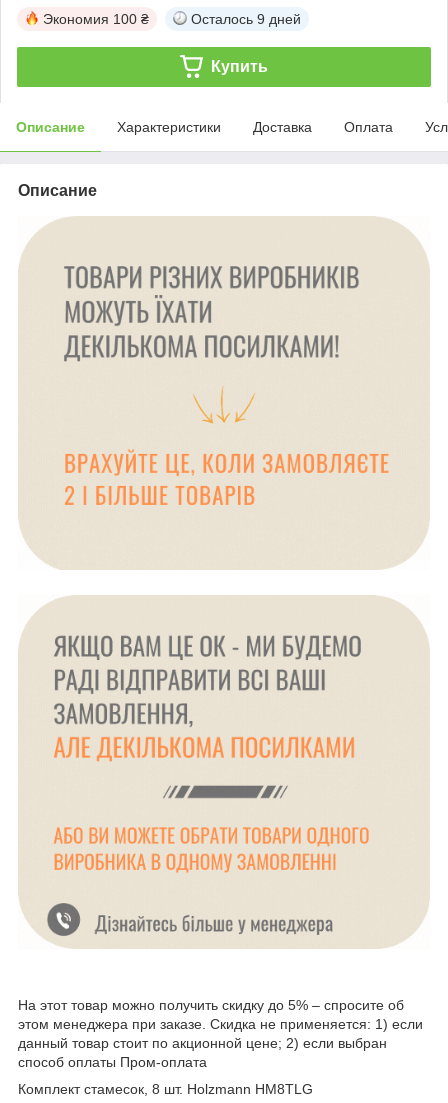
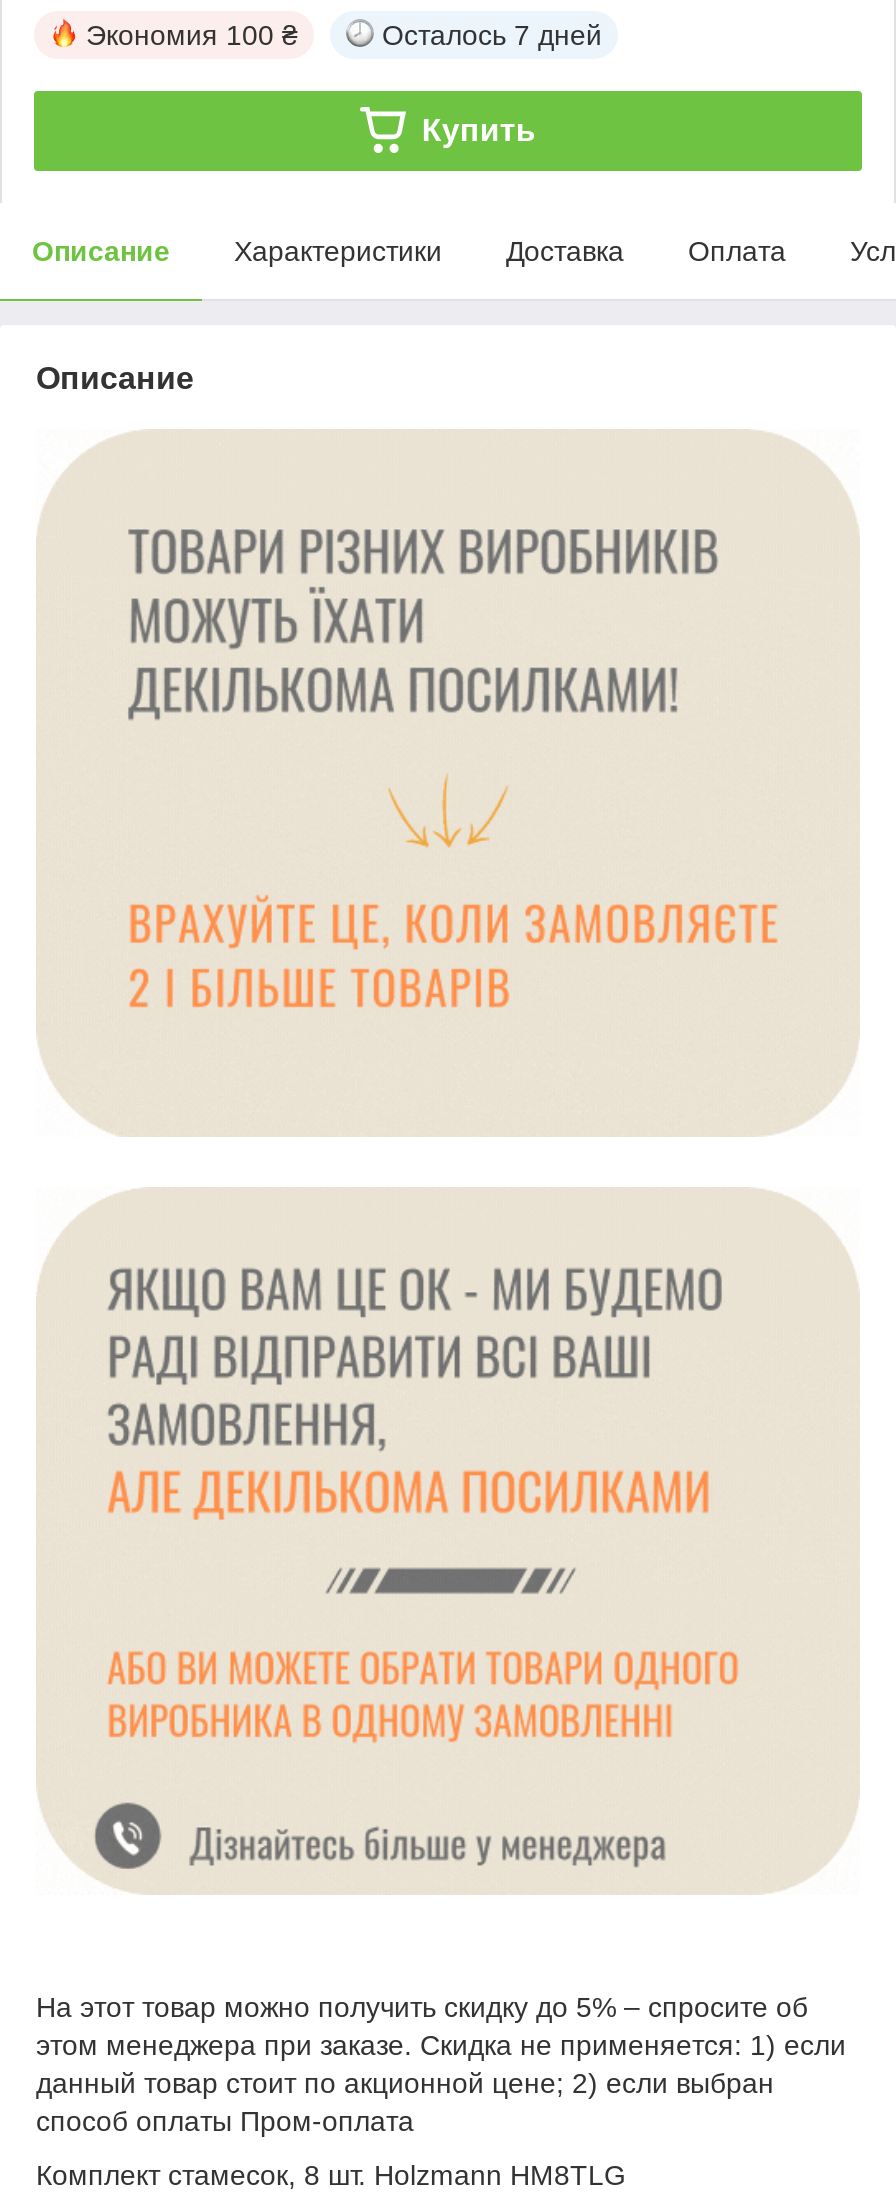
- Осталось 9 дней
+ Осталось 7 дней
